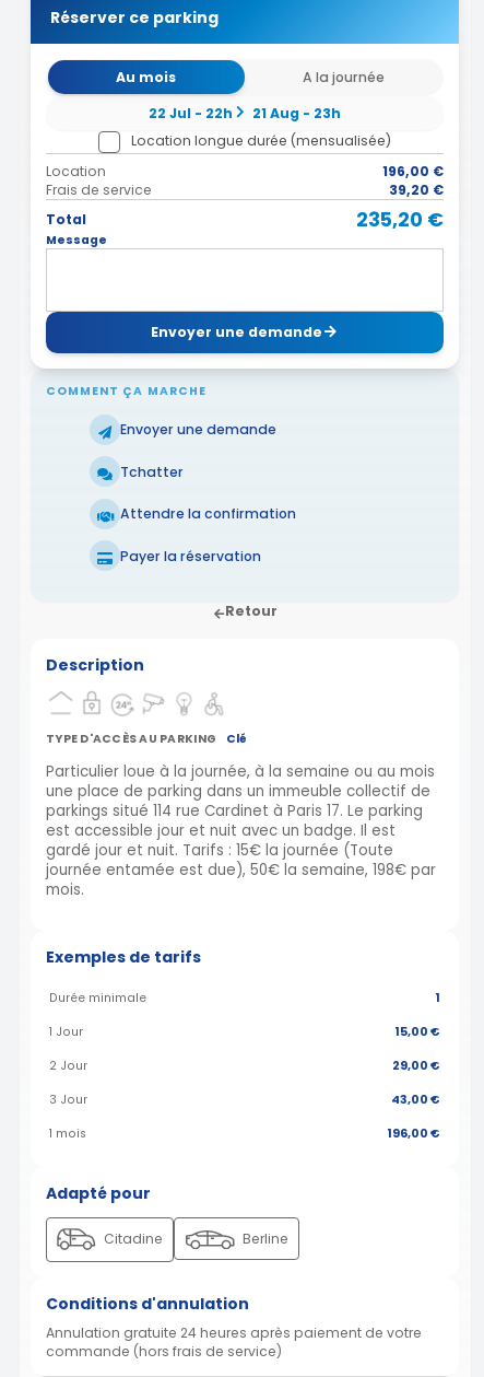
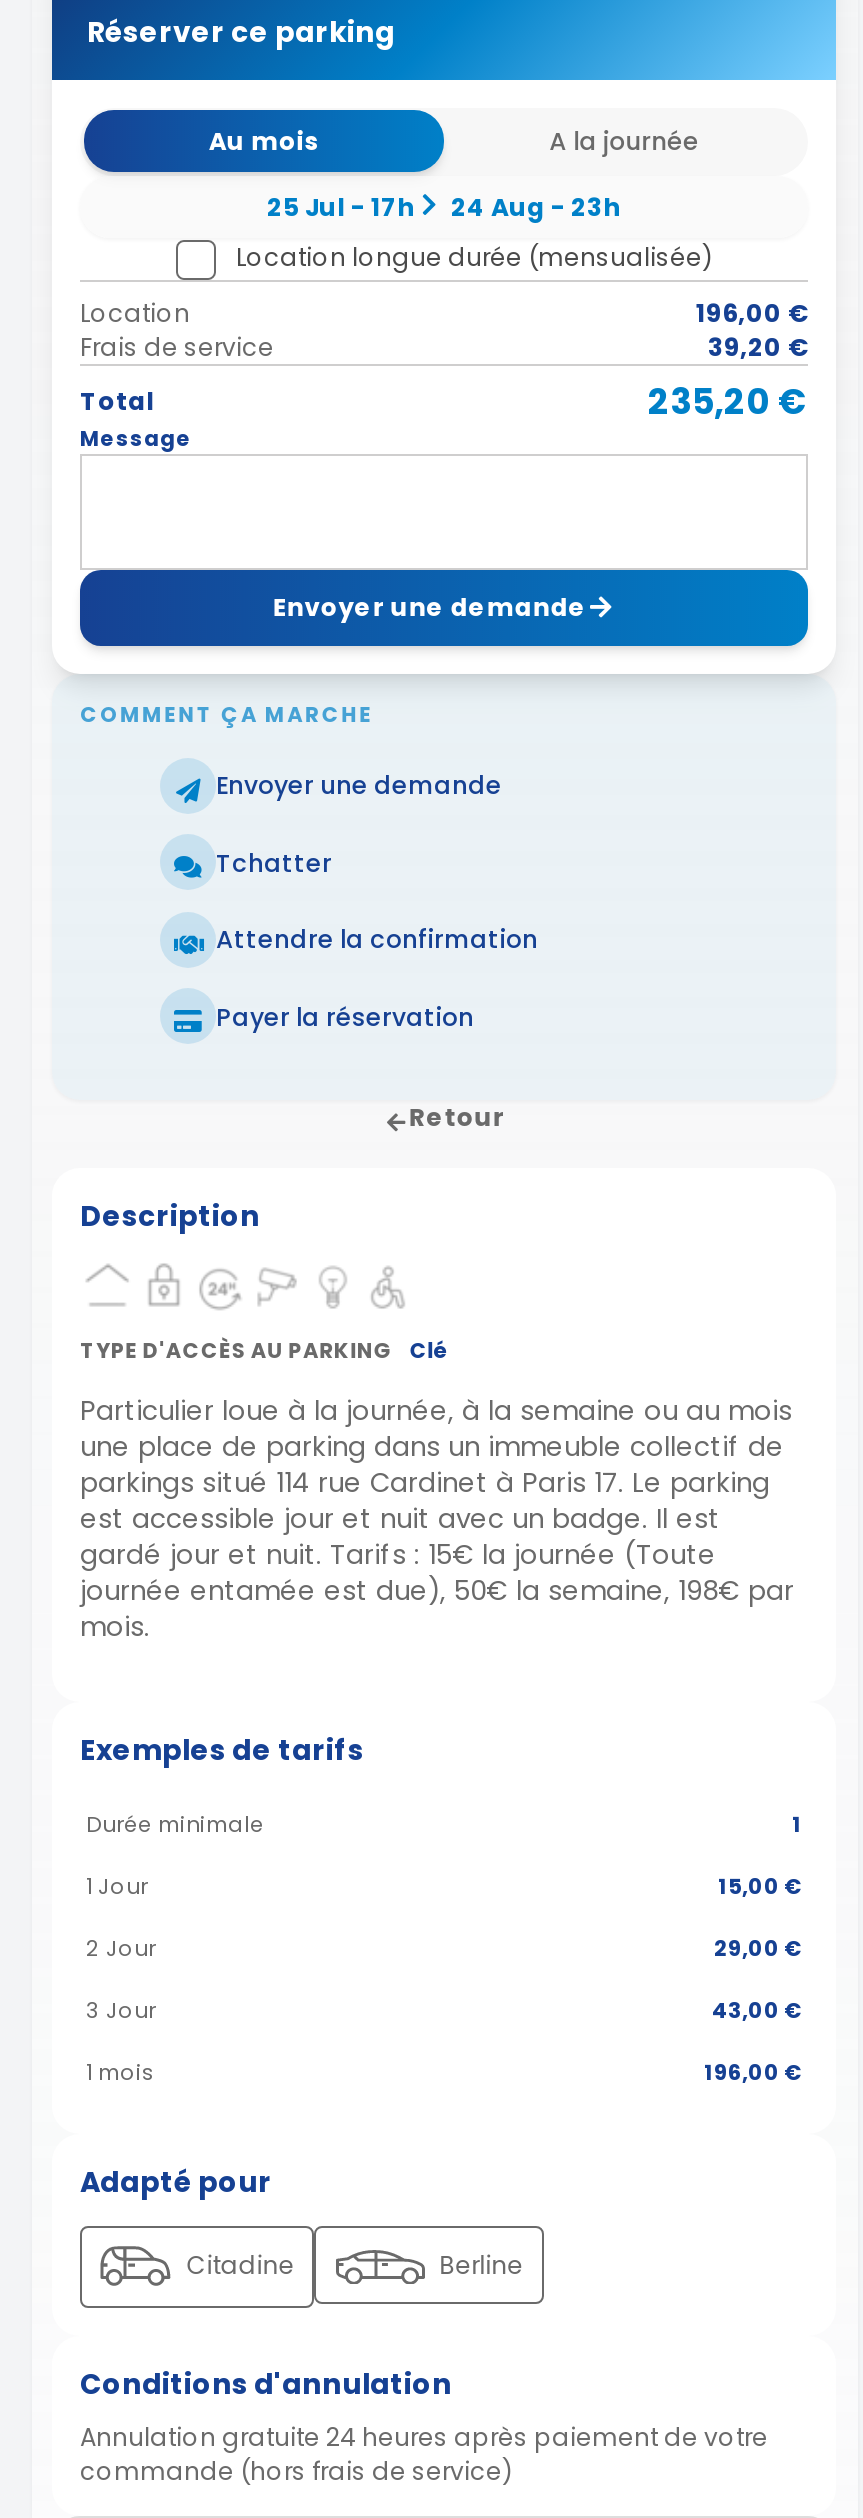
- 22 Jul - 22h
+ 25 Jul - 17h

- 21 Aug - 23h
+ 24 Aug - 23h
